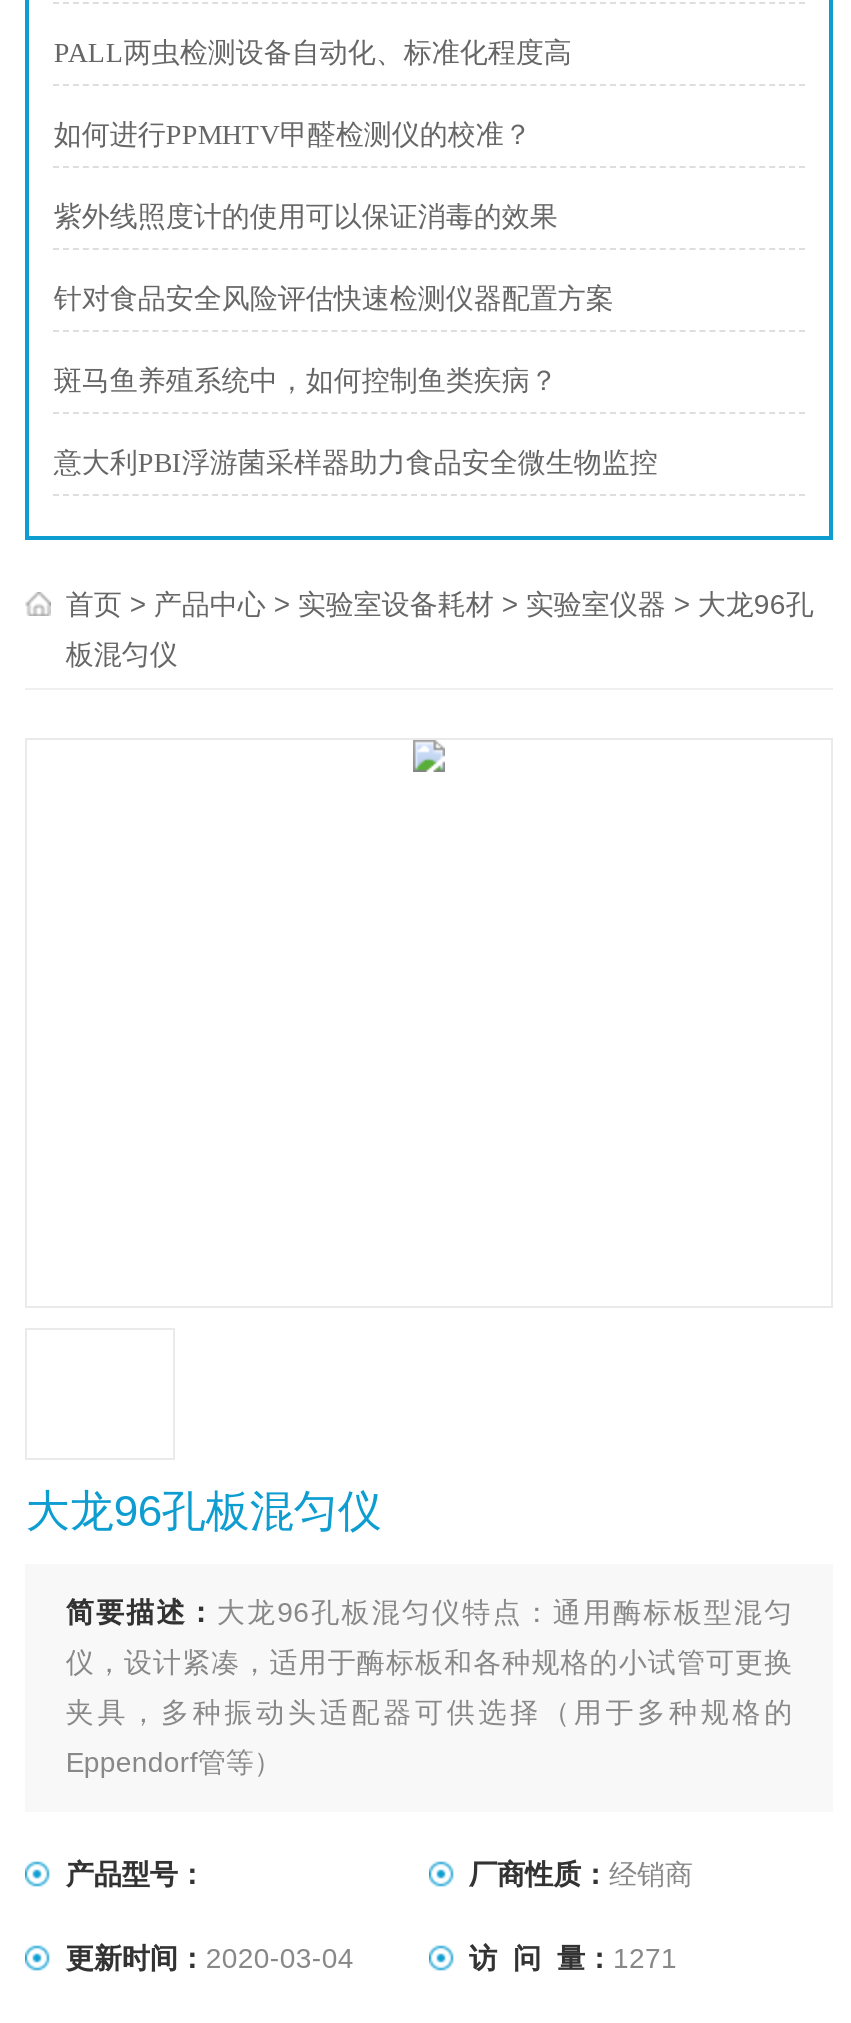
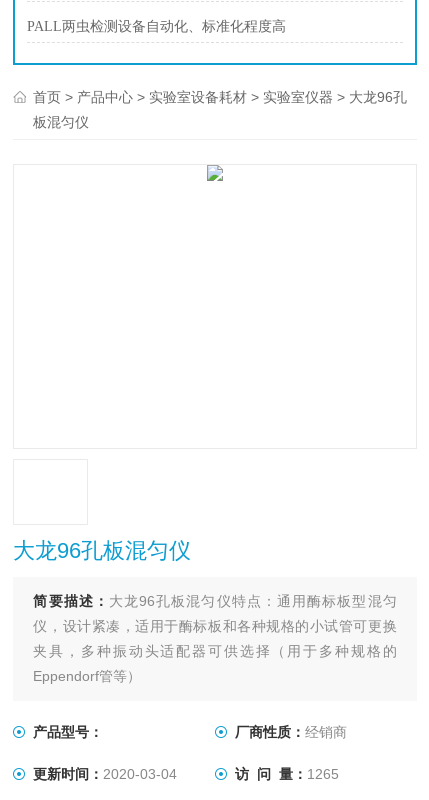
- 如何进行PPMHTV甲醛检测仪的校准？
- 紫外线照度计的使用可以保证消毒的效果
- 针对食品安全风险评估快速检测仪器配置方案
- 斑马鱼养殖系统中，如何控制鱼类疾病？
- 意大利PBI浮游菌采样器助力食品安全微生物监控

- 访 问 量：1271
+ 访 问 量：1265
